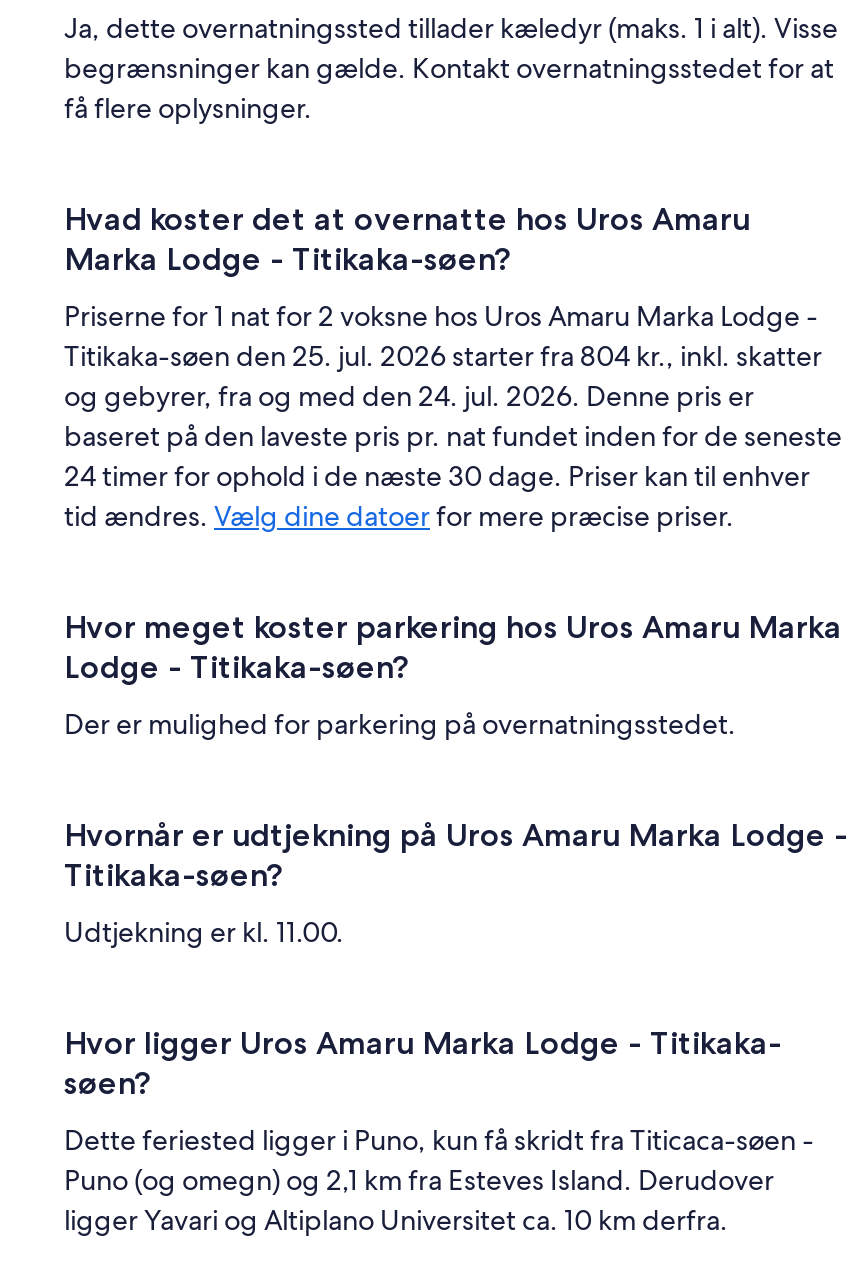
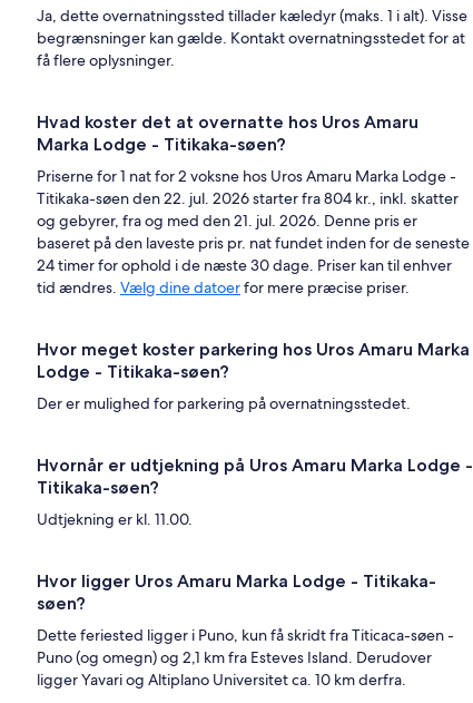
- Titikaka-søen den 25. jul. 2026 starter fra 804 kr., inkl. skatter
+ Titikaka-søen den 22. jul. 2026 starter fra 804 kr., inkl. skatter

- og gebyrer, fra og med den 24. jul. 2026. Denne pris er
+ og gebyrer, fra og med den 21. jul. 2026. Denne pris er
